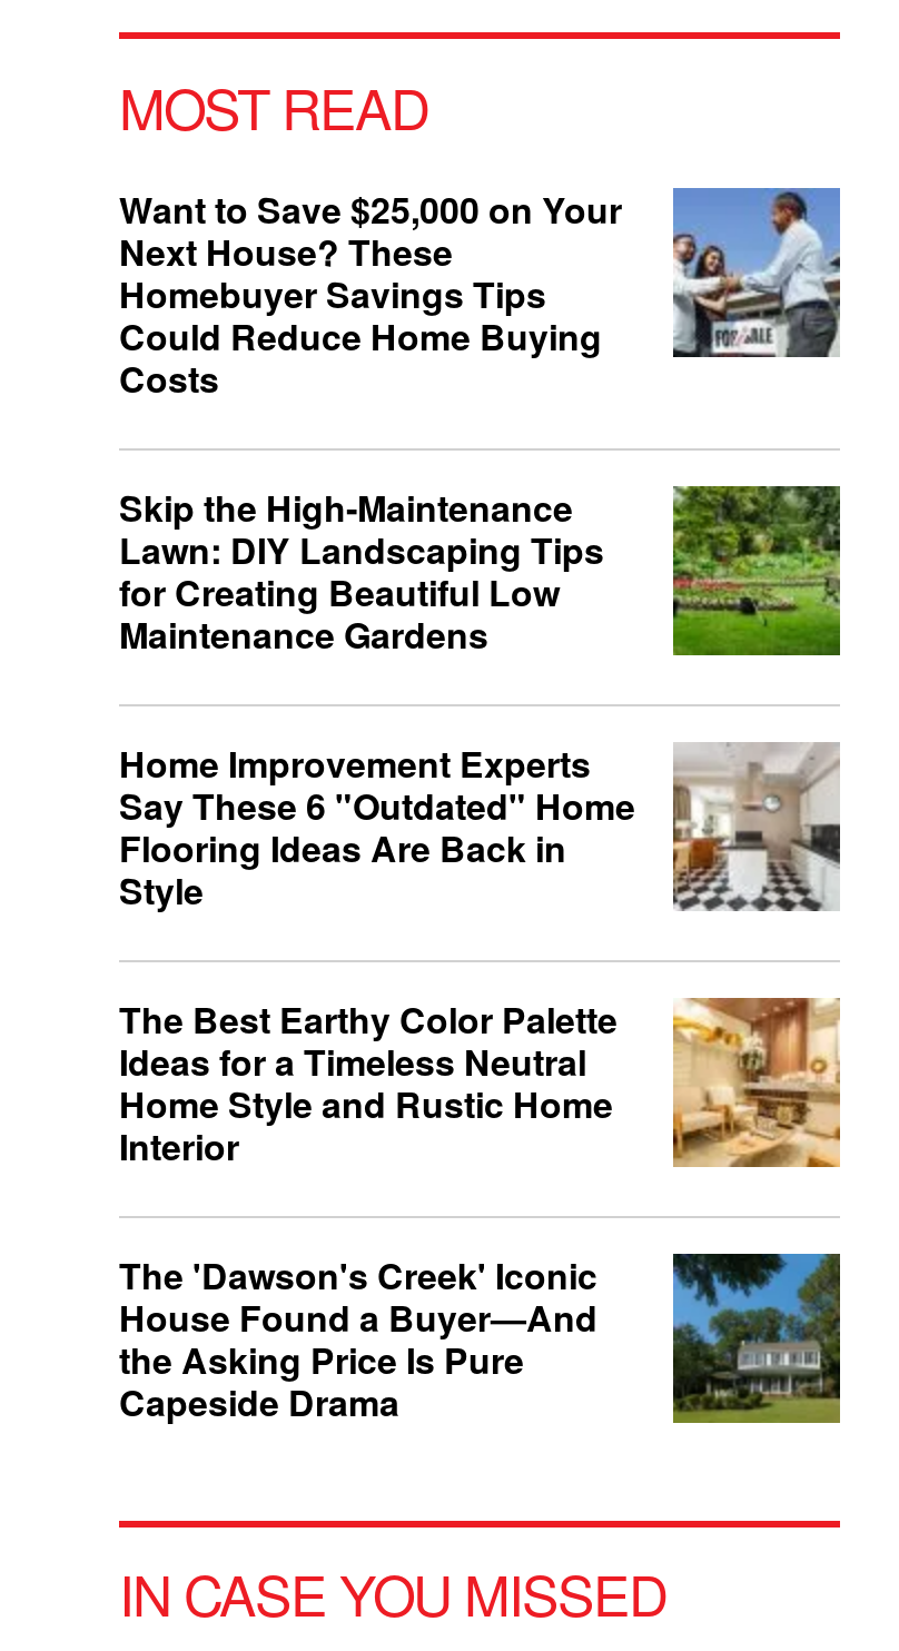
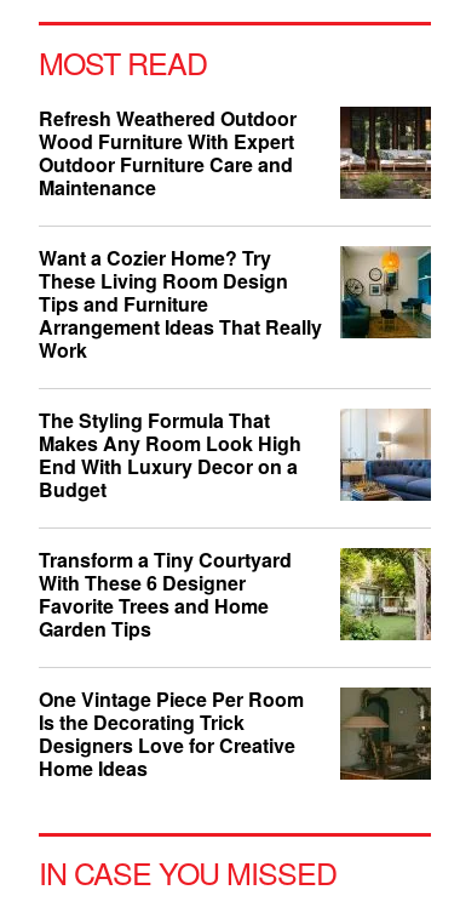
- [image]
- Want to Save $25,000 on Your
- Next House? These
- Homebuyer Savings Tips
- Could Reduce Home Buying
- Costs
+ [image]
+ Refresh Weathered Outdoor
+ Wood Furniture With Expert
+ Outdoor Furniture Care and
+ Maintenance

- [image]
- Skip the High-Maintenance
- Lawn: DIY Landscaping Tips
- for Creating Beautiful Low
- Maintenance Gardens
+ [image]
+ Want a Cozier Home? Try
+ These Living Room Design
+ Tips and Furniture
+ Arrangement Ideas That Really
+ Work

- [image]
- Home Improvement Experts
- Say These 6 "Outdated" Home
- Flooring Ideas Are Back in
- Style
+ [image]
+ The Styling Formula That
+ Makes Any Room Look High
+ End With Luxury Decor on a
+ Budget

- [image]
- The Best Earthy Color Palette
- Ideas for a Timeless Neutral
- Home Style and Rustic Home
- Interior
+ [image]
+ Transform a Tiny Courtyard
+ With These 6 Designer
+ Favorite Trees and Home
+ Garden Tips

- [image]
- The 'Dawson's Creek' Iconic
- House Found a Buyer—And
- the Asking Price Is Pure
- Capeside Drama
+ [image]
+ One Vintage Piece Per Room
+ Is the Decorating Trick
+ Designers Love for Creative
+ Home Ideas
